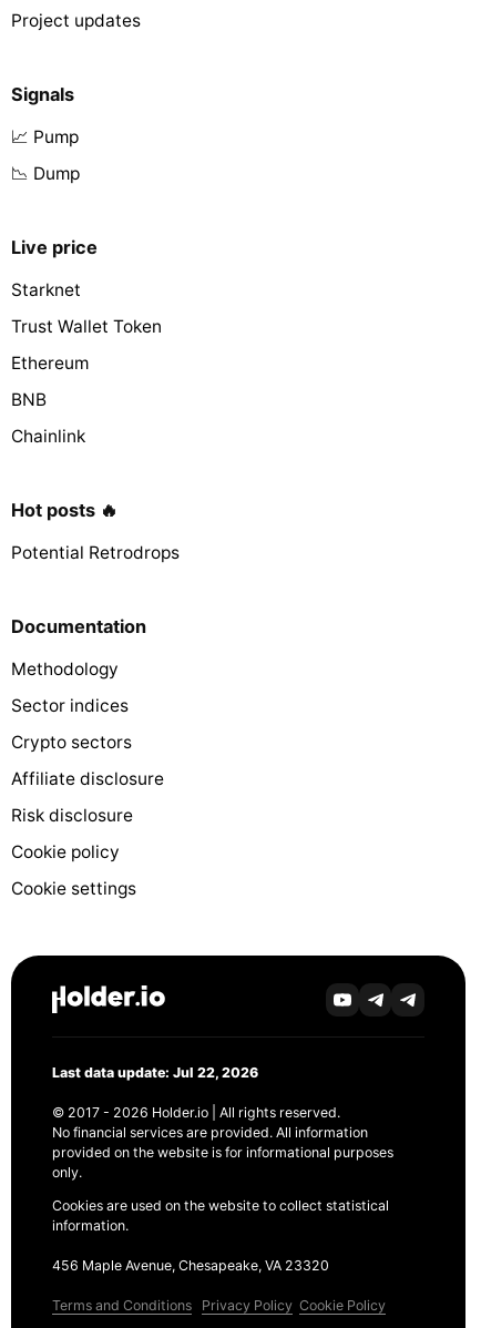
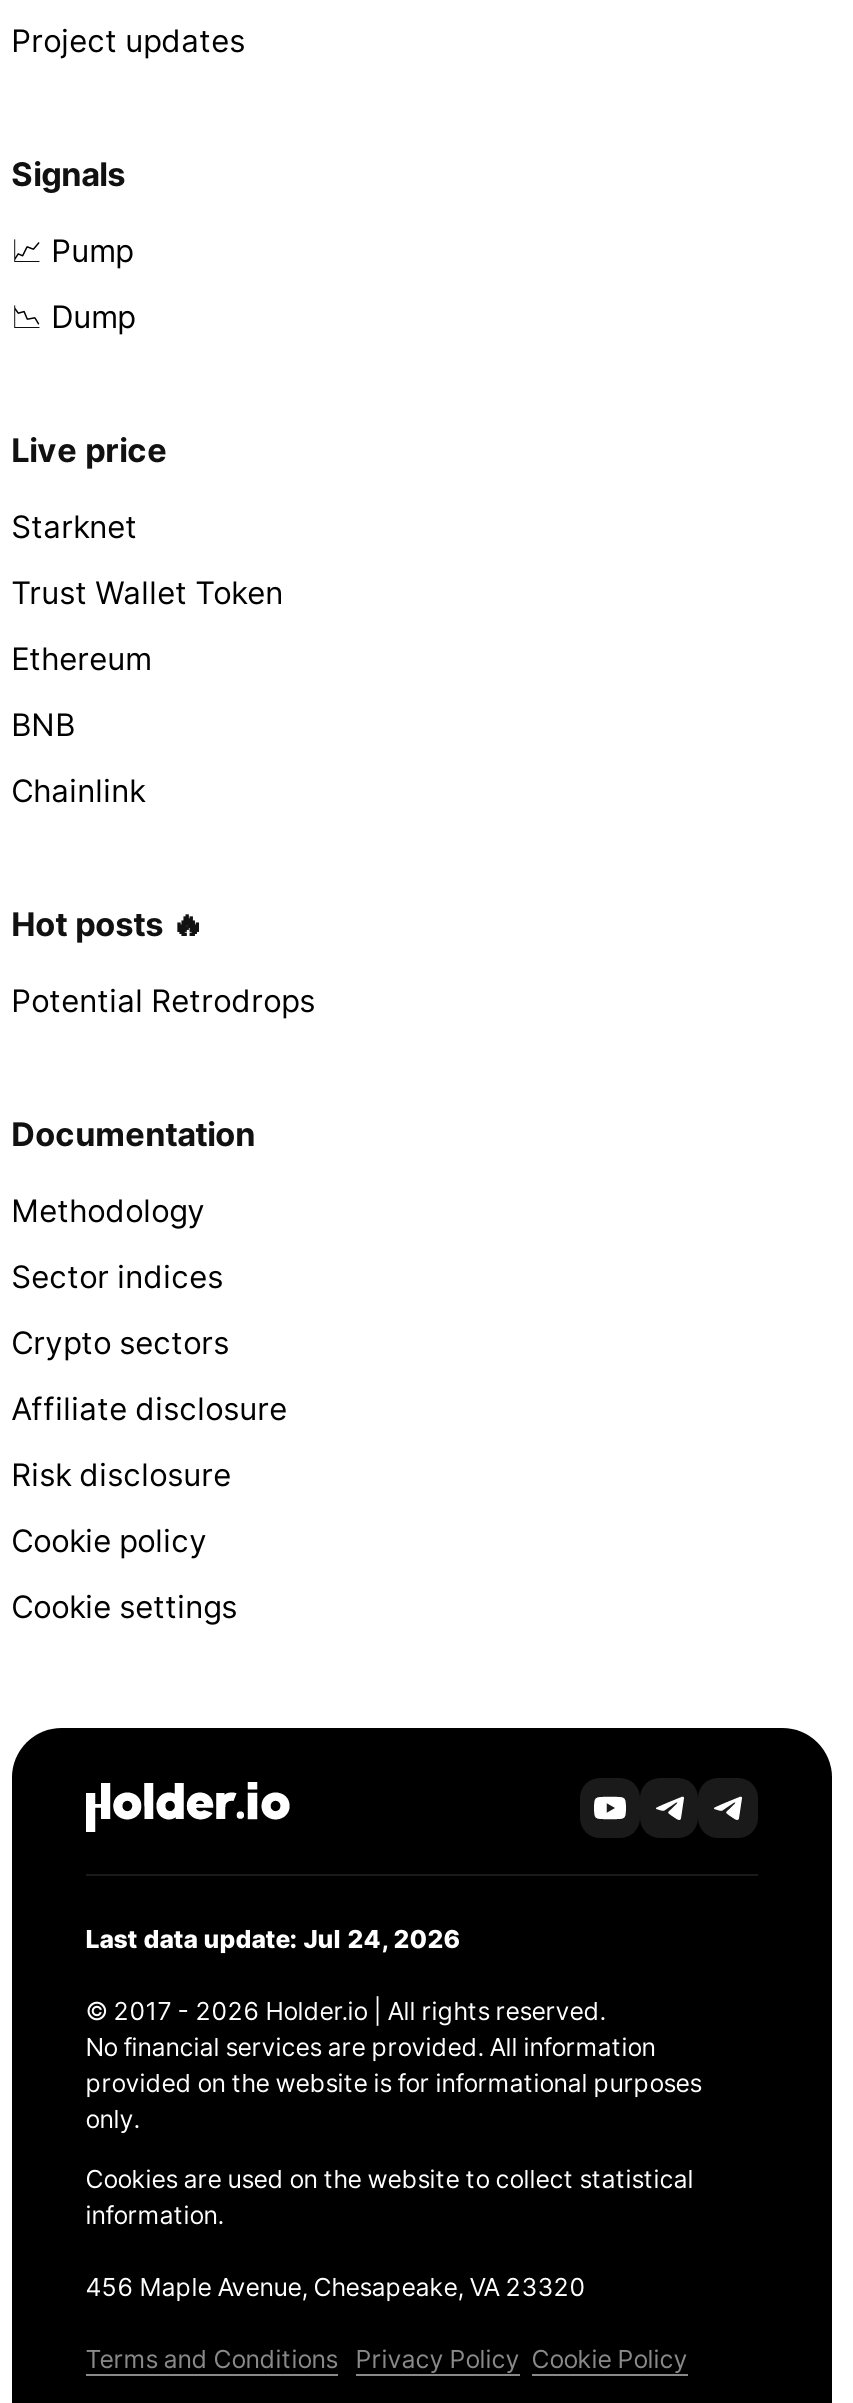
- Last data update: Jul 22, 2026
+ Last data update: Jul 24, 2026
